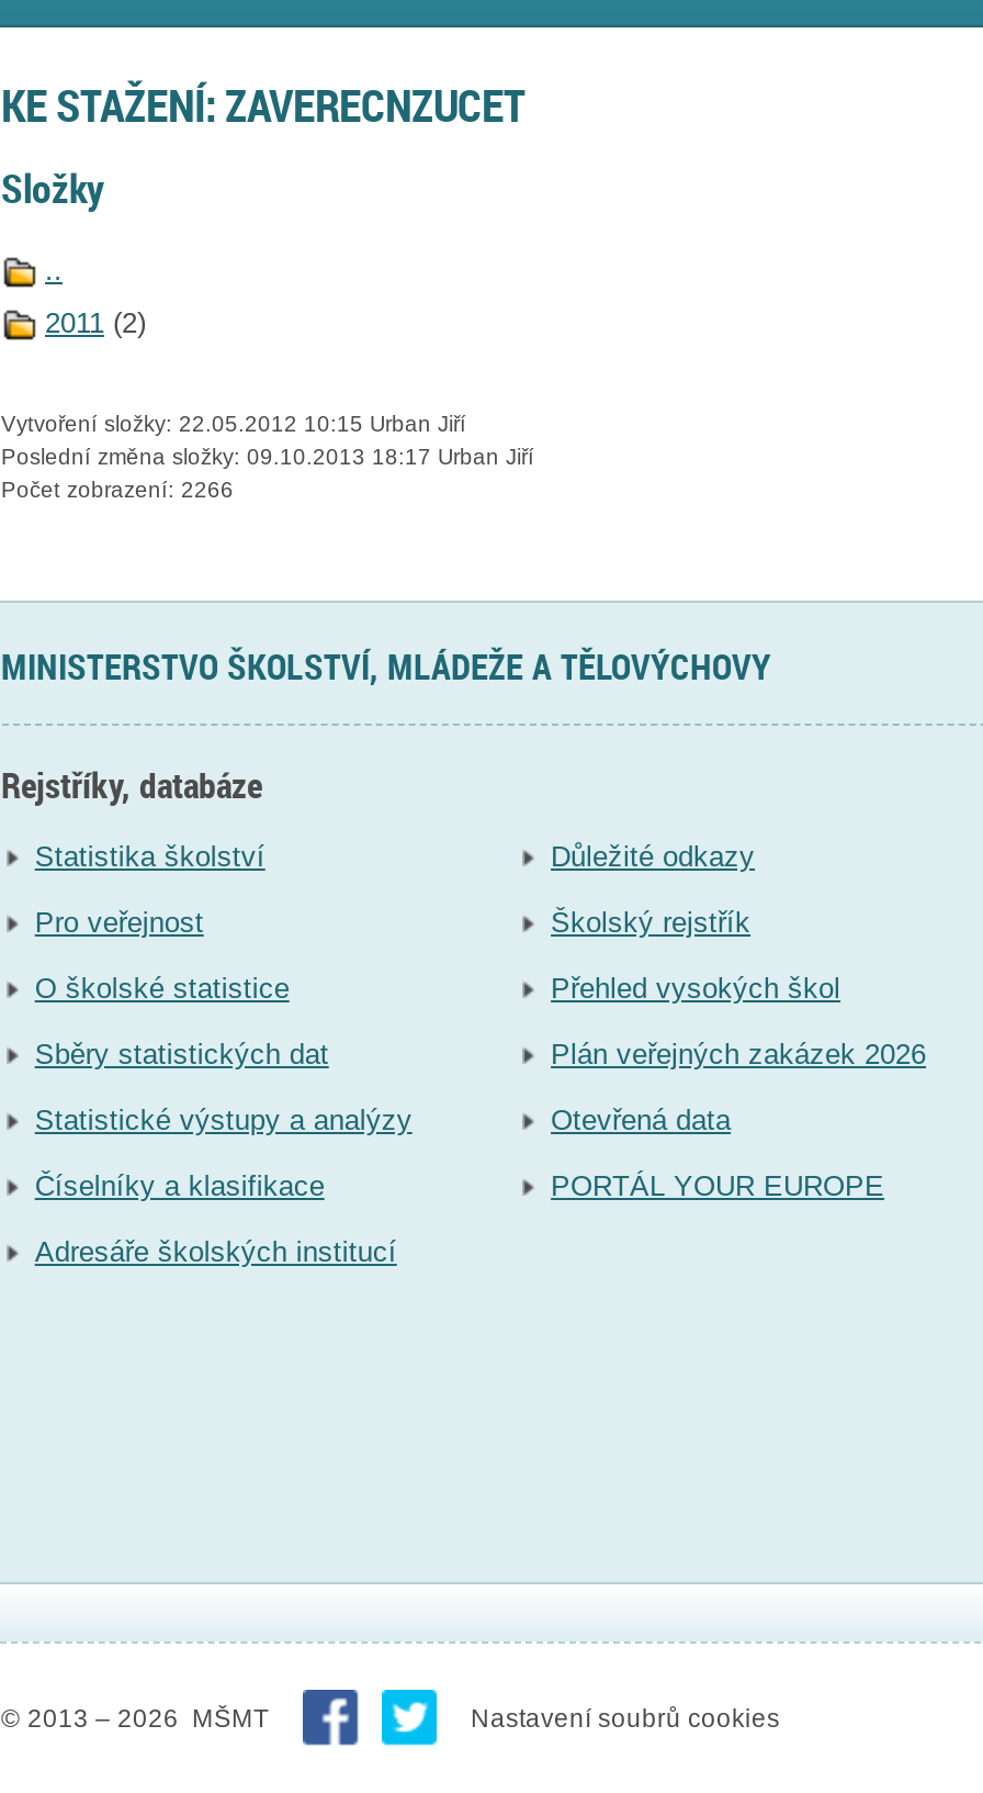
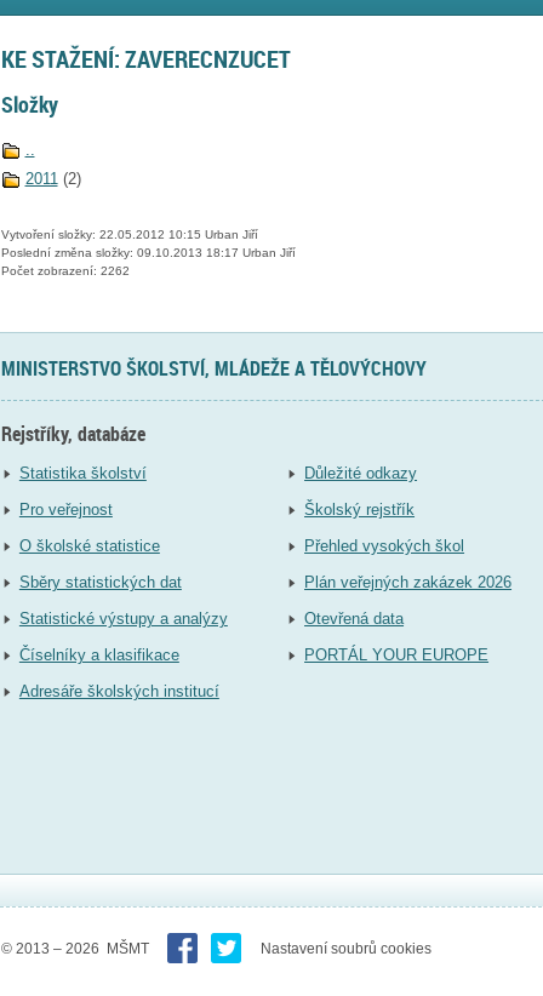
- Počet zobrazení: 2266
+ Počet zobrazení: 2262
